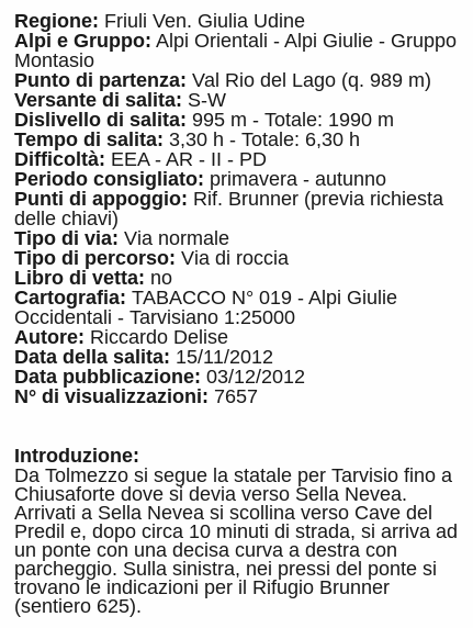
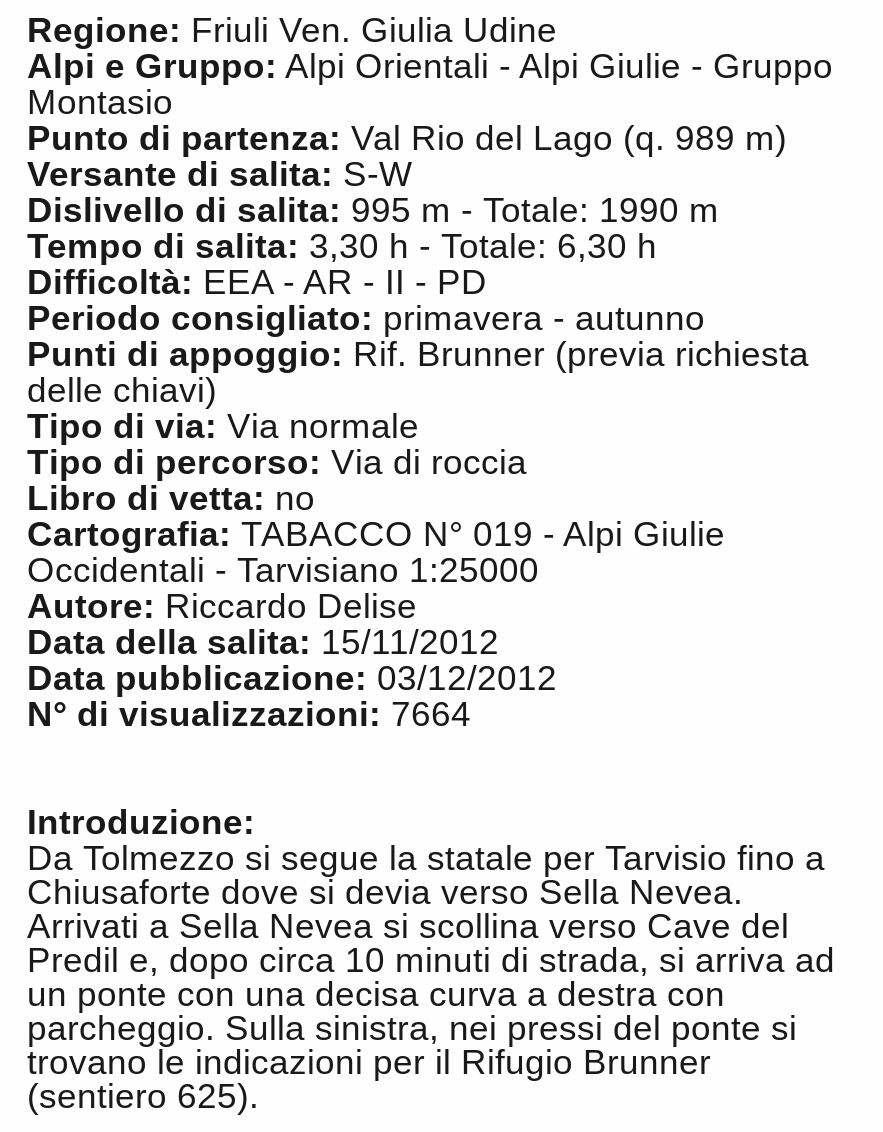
- N° di visualizzazioni: 7657
+ N° di visualizzazioni: 7664
